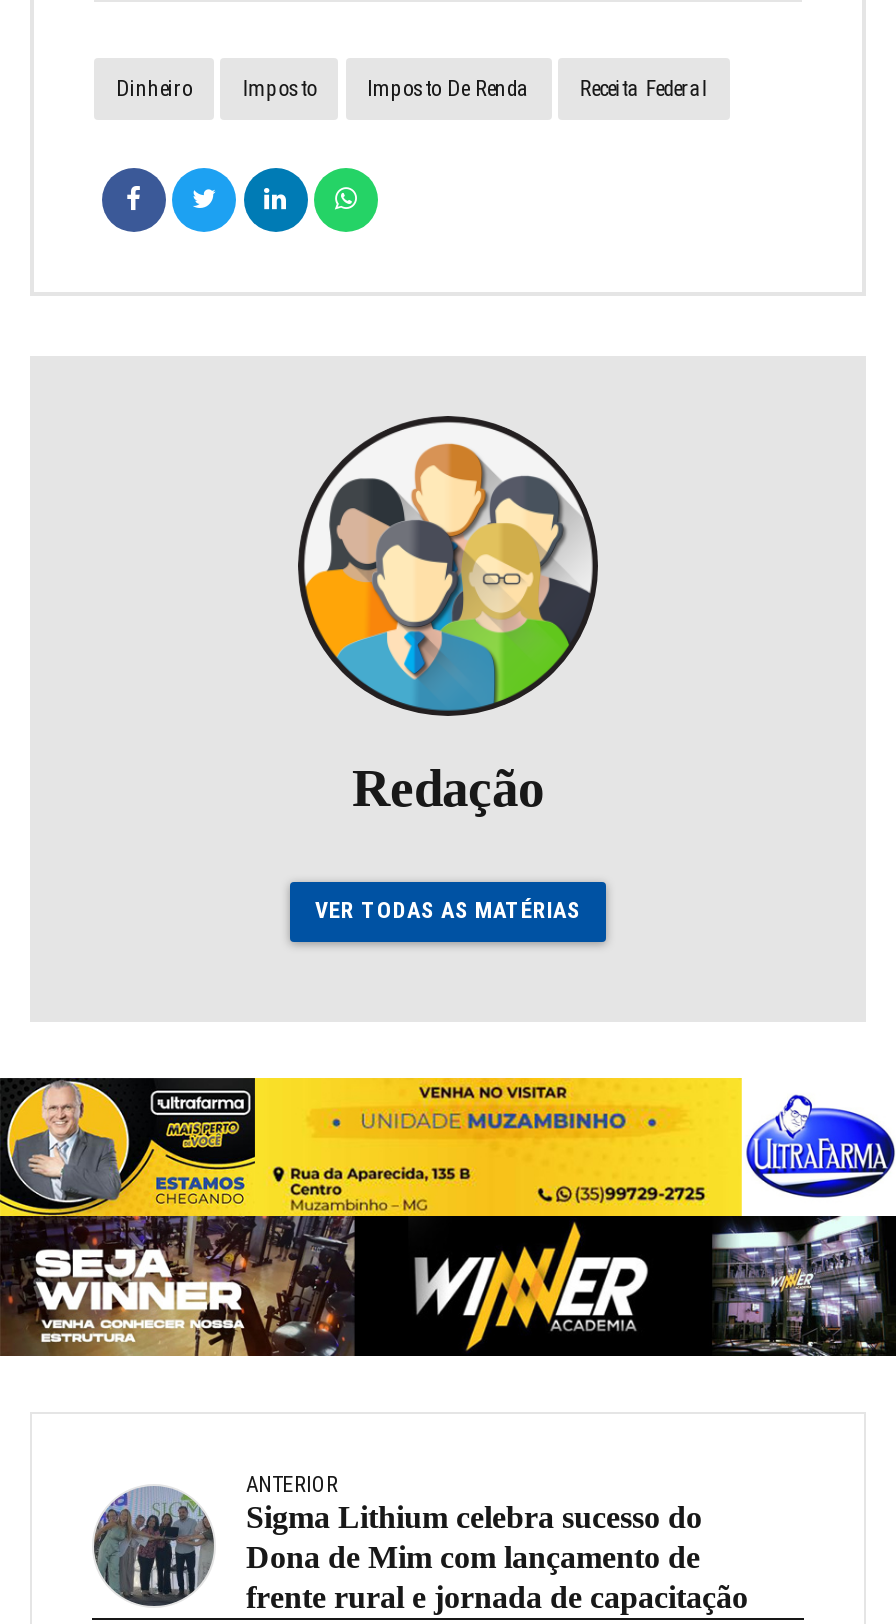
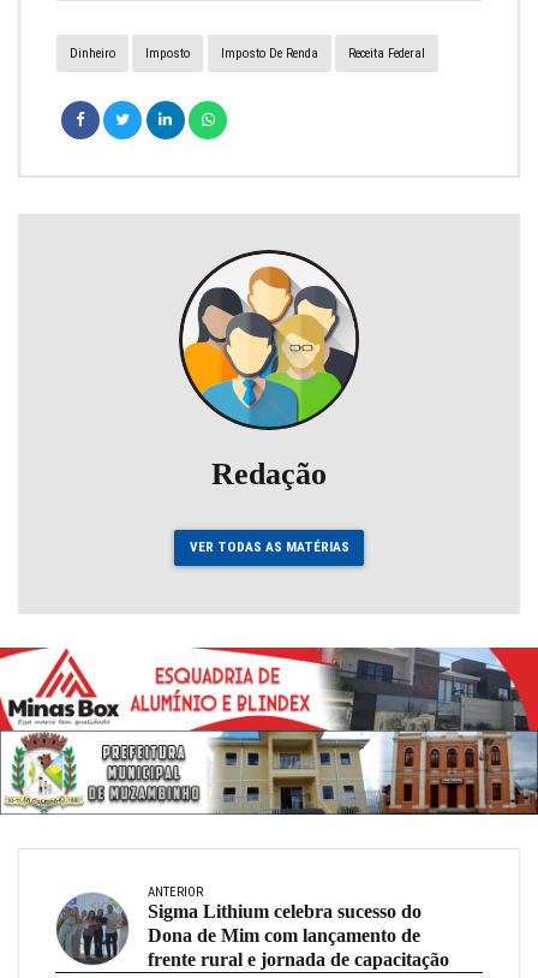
- [image]
+ [image]
